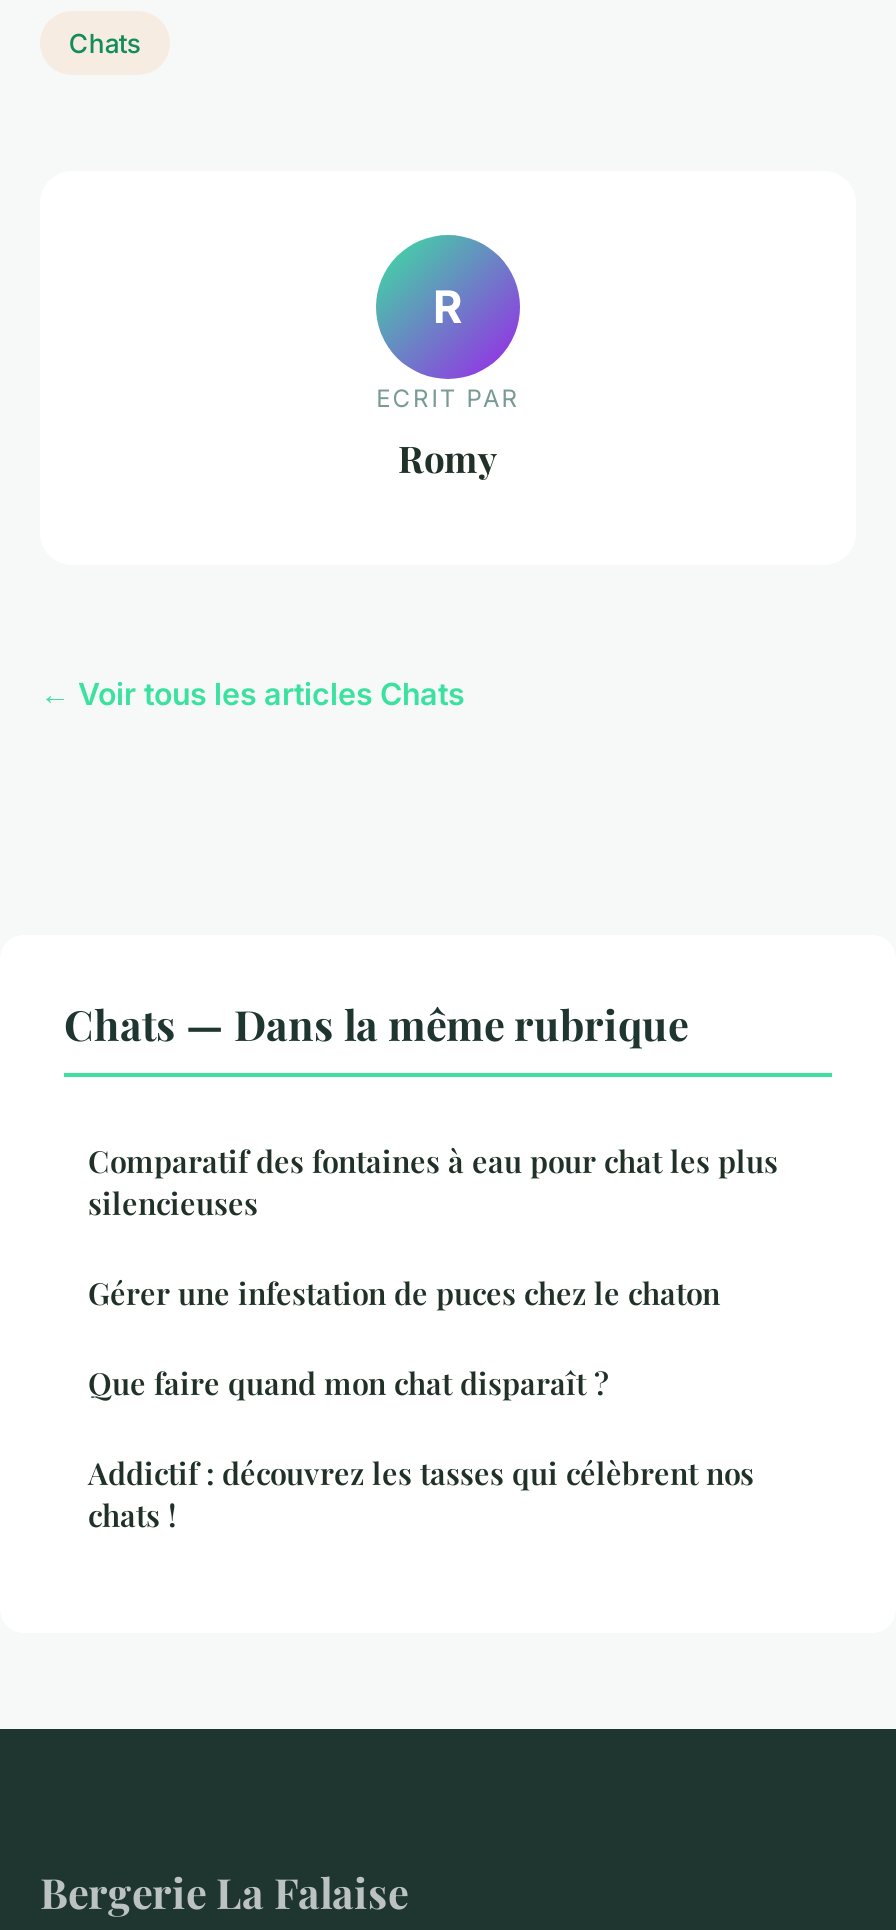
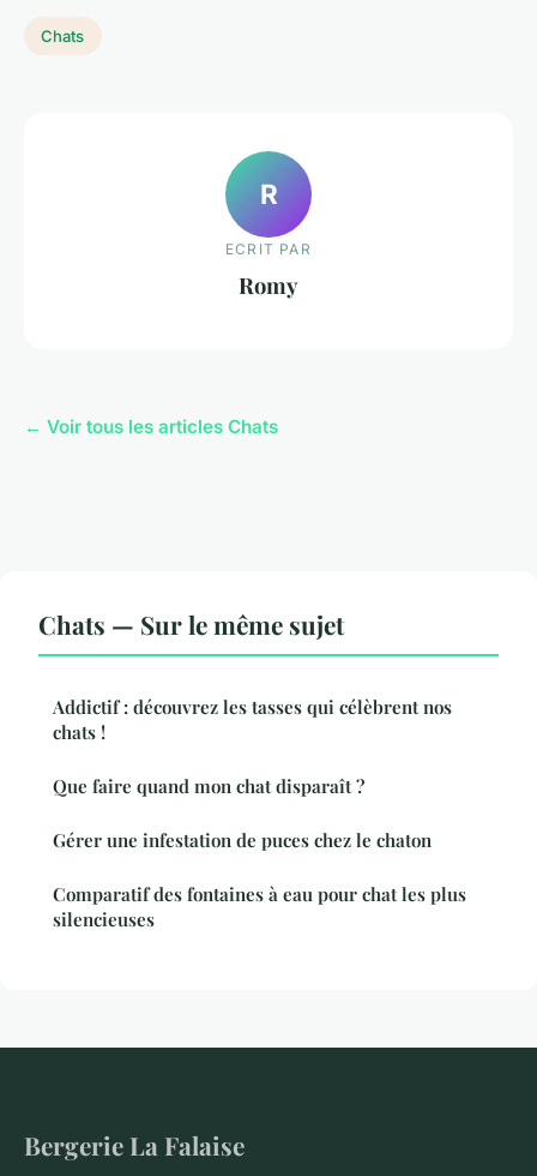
- Chats — Dans la même rubrique
+ Chats — Sur le même sujet

moved down: Que faire quand mon chat disparaît ? | Gérer une infestation de puces chez le chaton | Comparatif des fontaines à eau pour chat les plus | silencieuses

moved up: Addictif : découvrez les tasses qui célèbrent nos | chats !
